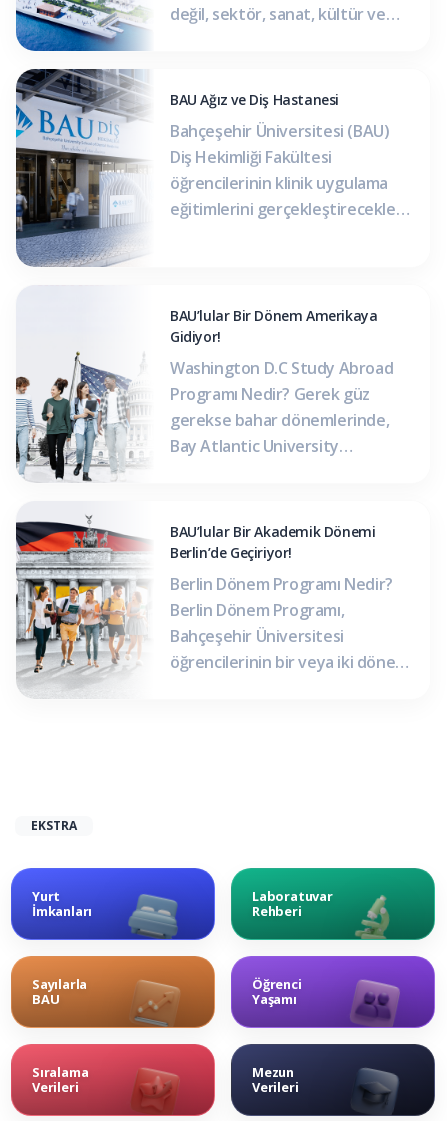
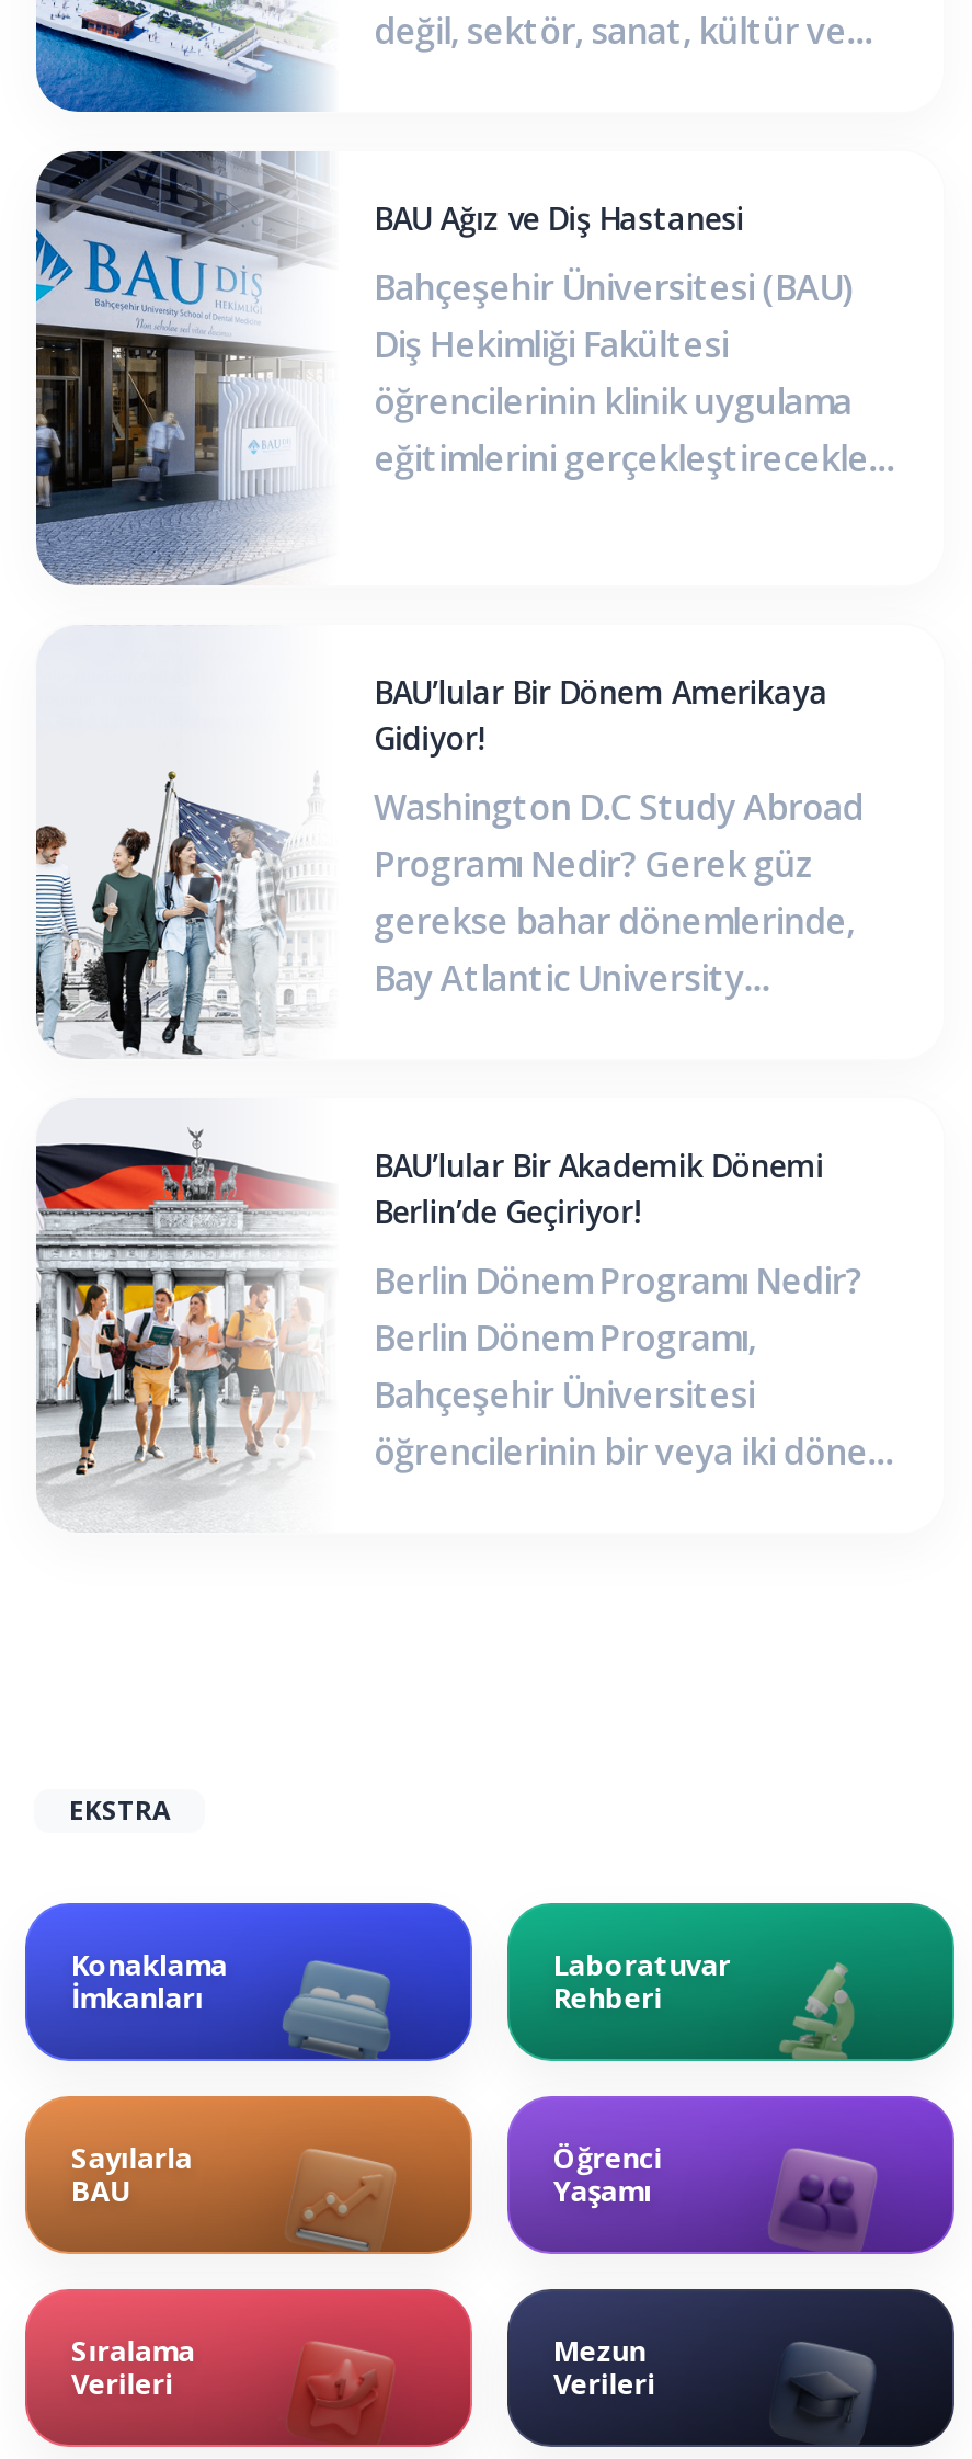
- Yurt
+ Konaklama
